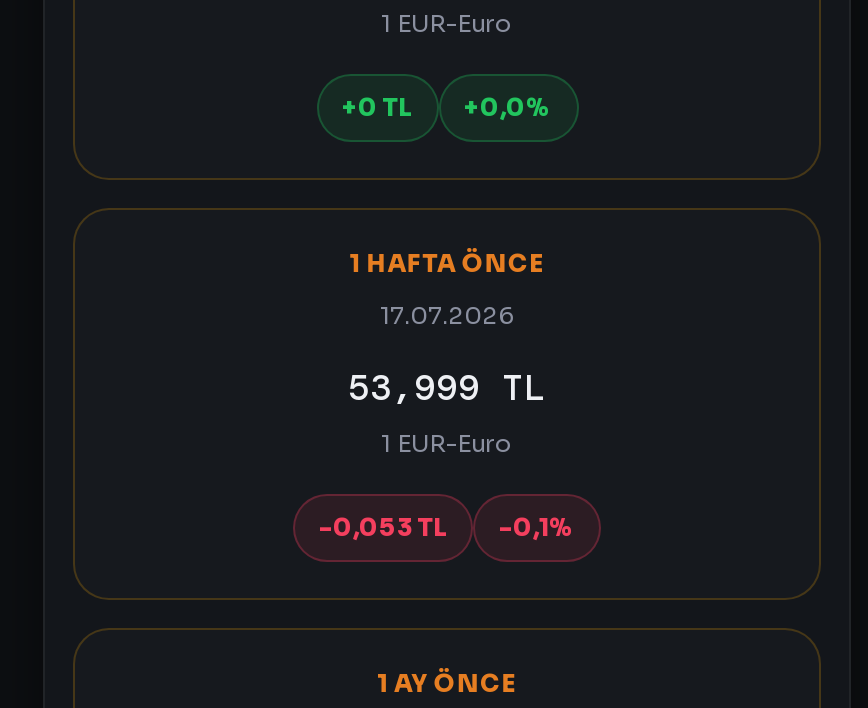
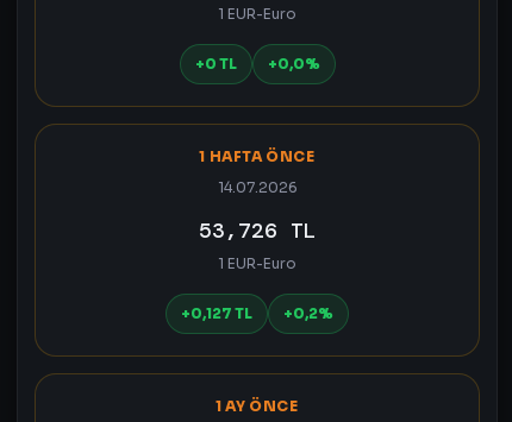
- 17.07.2026
+ 14.07.2026

- 53,999 TL
+ 53,726 TL

- -0,053 TL
+ +0,127 TL

- -0,1%
+ +0,2%
